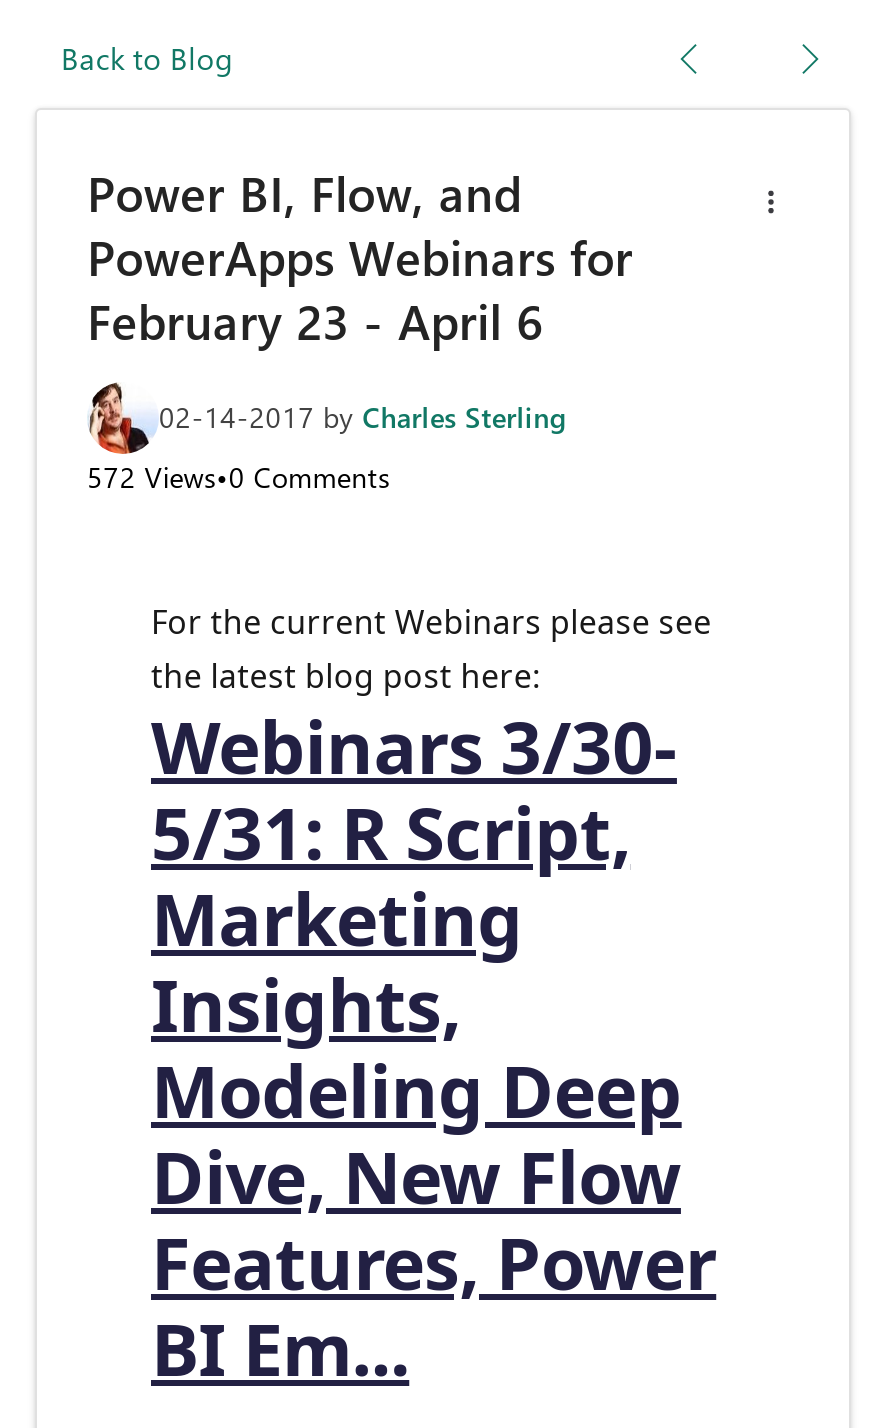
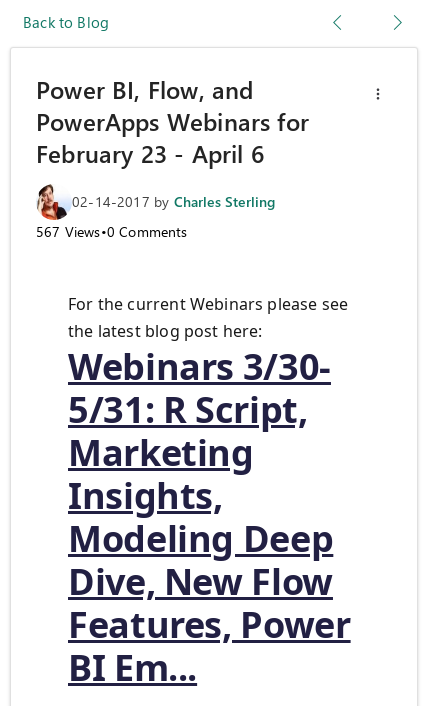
- 572 Views•0 Comments
+ 567 Views•0 Comments
